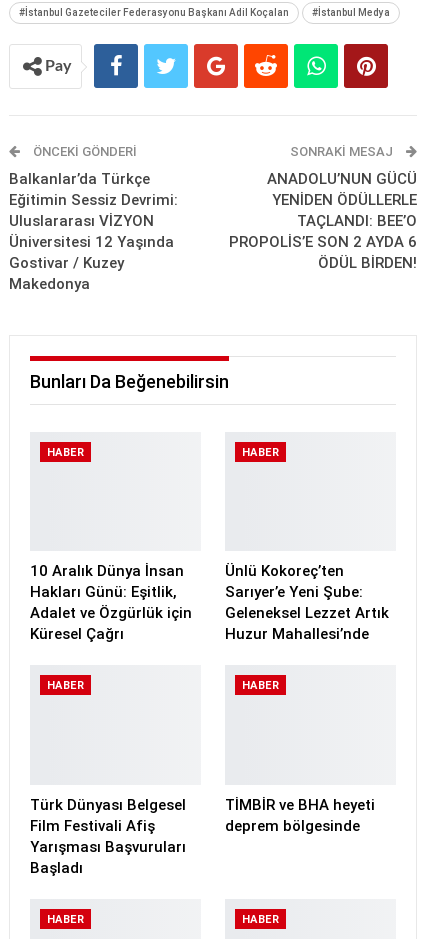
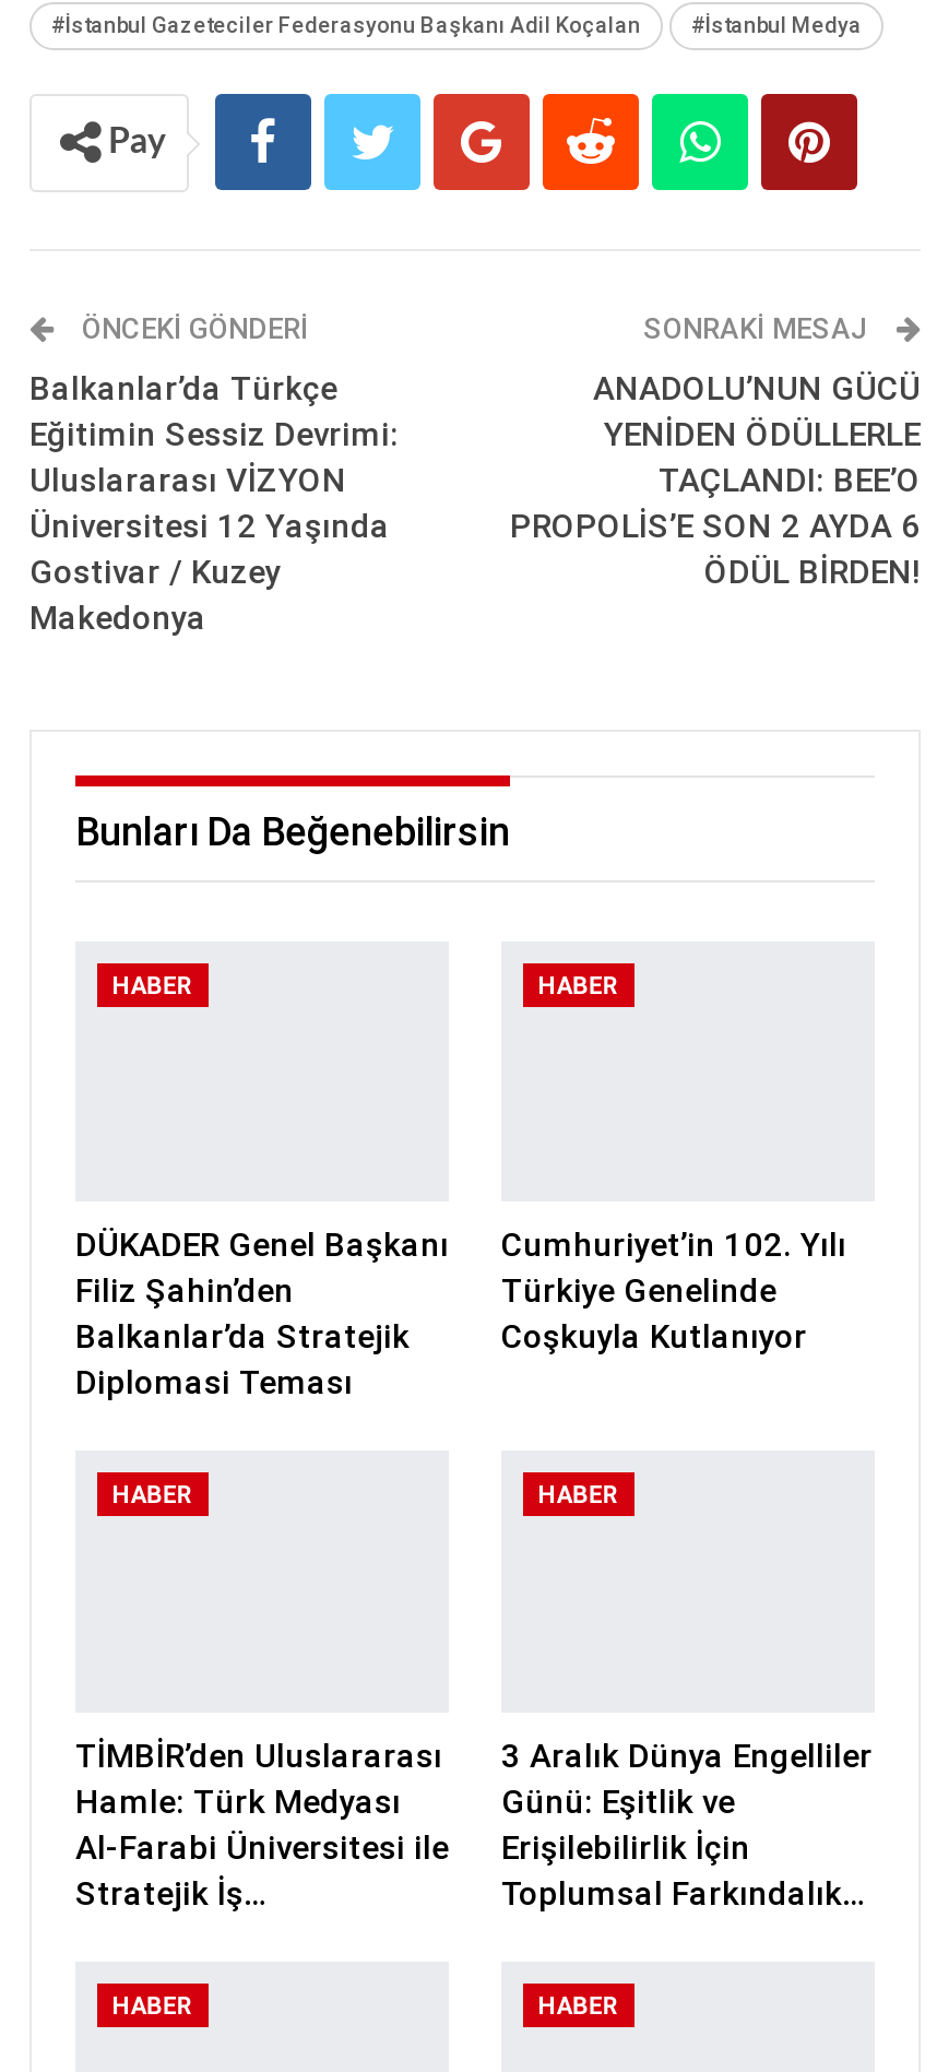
- 10 Aralık Dünya İnsan
- Hakları Günü: Eşitlik,
- Adalet ve Özgürlük için
- Küresel Çağrı
+ DÜKADER Genel Başkanı
+ Filiz Şahin’den
+ Balkanlar’da Stratejik
+ Diplomasi Teması

- Ünlü Kokoreç’ten
- Sarıyer’e Yeni Şube:
- Geleneksel Lezzet Artık
- Huzur Mahallesi’nde
+ Cumhuriyet’in 102. Yılı
+ Türkiye Genelinde
+ Coşkuyla Kutlanıyor

- Türk Dünyası Belgesel
- Film Festivali Afiş
- Yarışması Başvuruları
- Başladı
+ TİMBİR’den Uluslararası
+ Hamle: Türk Medyası
+ Al-Farabi Üniversitesi ile
+ Stratejik İş…

- TİMBİR ve BHA heyeti
- deprem bölgesinde
+ 3 Aralık Dünya Engelliler
+ Günü: Eşitlik ve
+ Erişilebilirlik İçin
+ Toplumsal Farkındalık…
